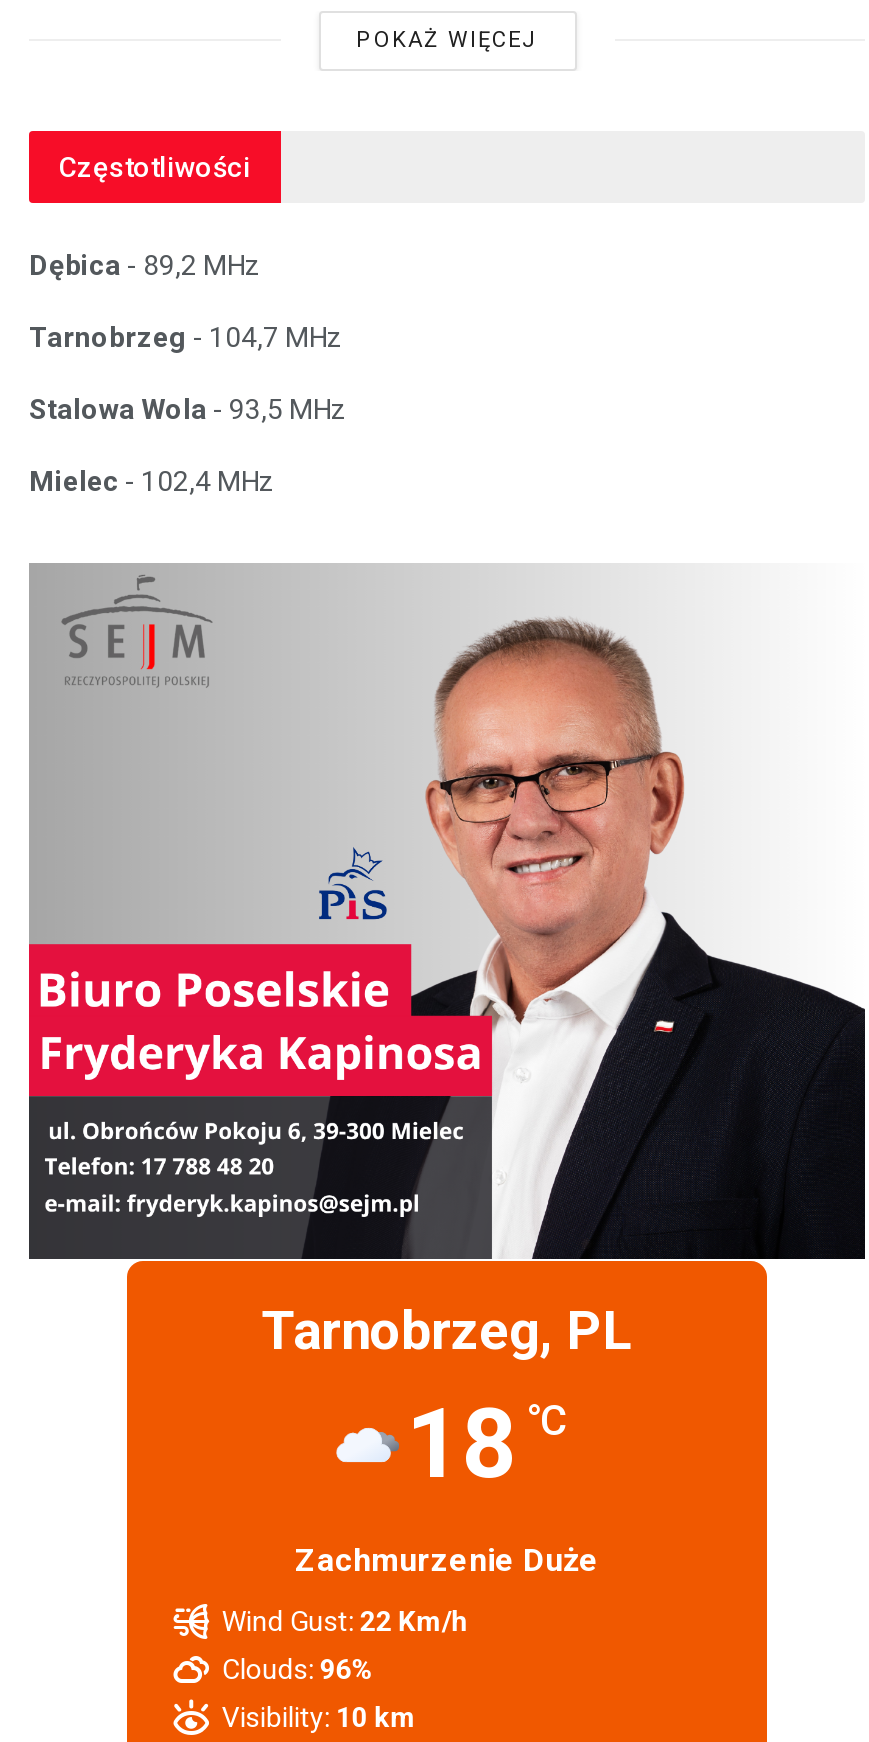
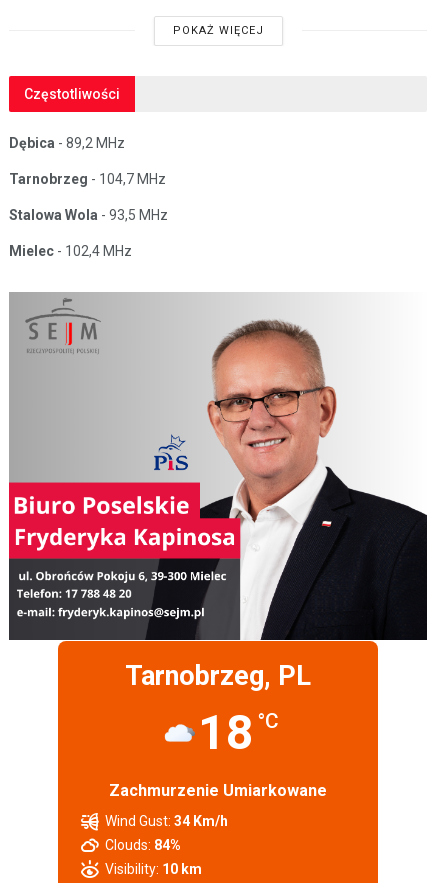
- Zachmurzenie Duże
+ Zachmurzenie Umiarkowane

- Wind Gust: 22 Km/h
+ Wind Gust: 34 Km/h

- Clouds: 96%
+ Clouds: 84%
